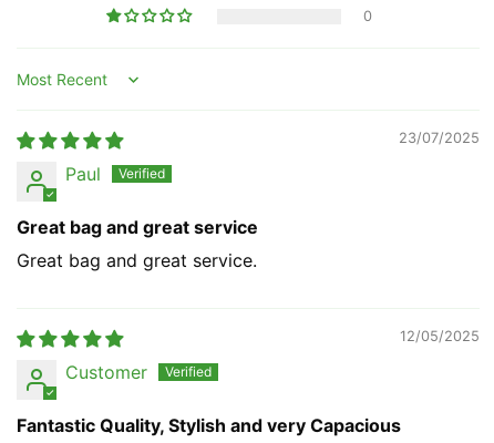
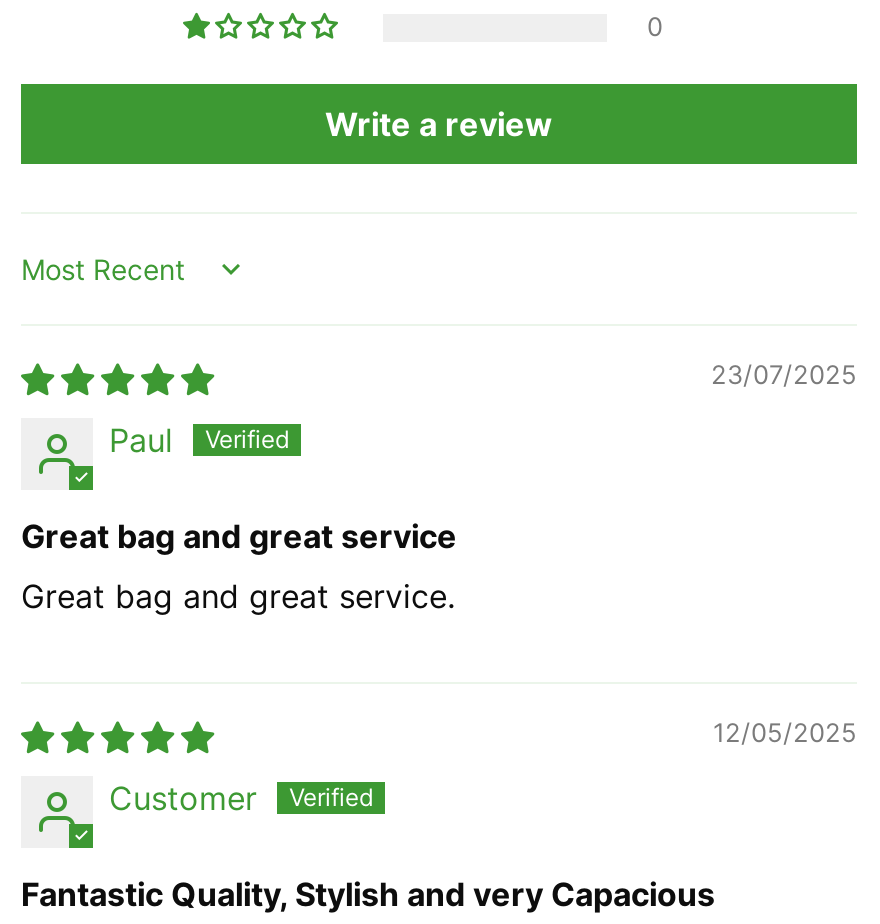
+ Write a review
